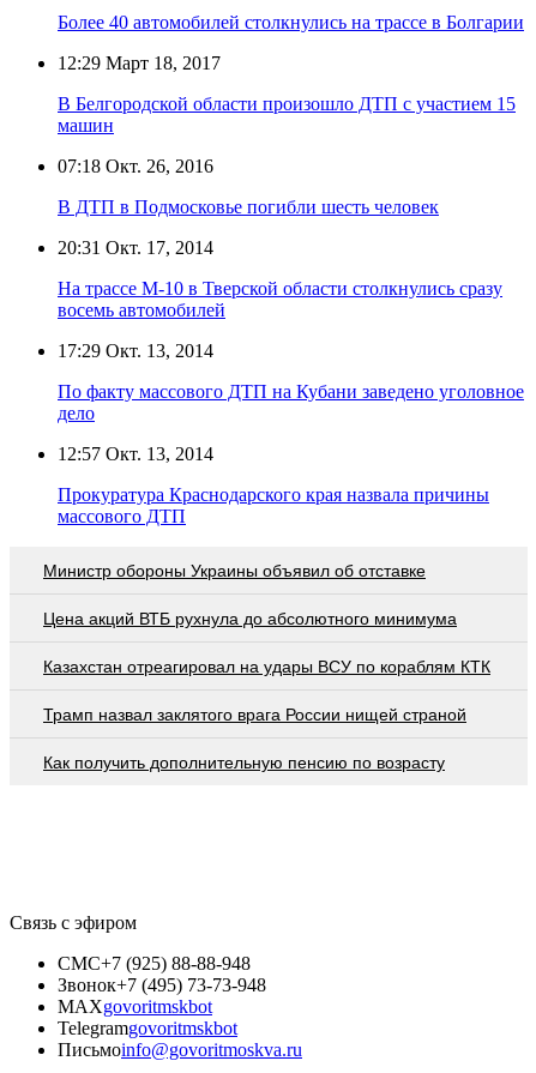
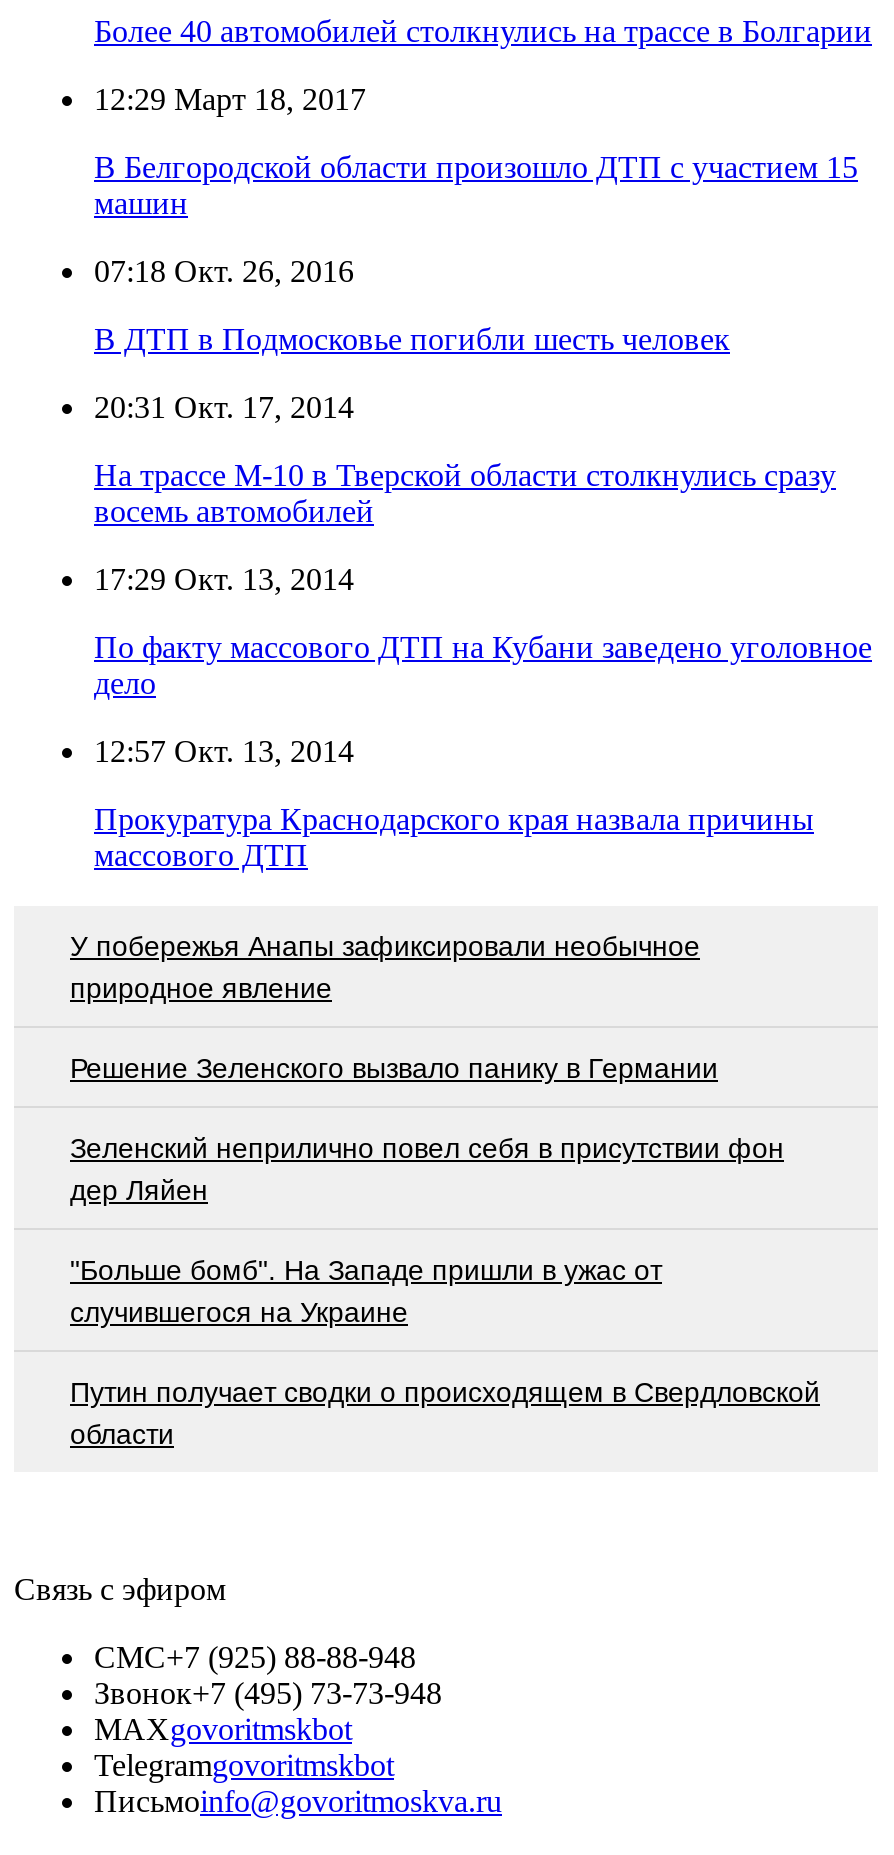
- Министр обороны Украины объявил об отставке
+ У побережья Анапы зафиксировали необычное
+ природное явление

- Цена акций ВТБ рухнула до абсолютного минимума
+ Решение Зеленского вызвало панику в Германии

- Казахстан отреагировал на удары ВСУ по кораблям КТК
+ Зеленский неприлично повел cебя в присутствии фон
+ дер Ляйен

- Трамп назвал заклятого врага России нищей страной
+ "Больше бомб". На Западе пришли в ужас от
+ случившегося на Украине

- Как получить дополнительную пенсию по возрасту
+ Путин получает сводки о происходящем в Свердловской
+ области
